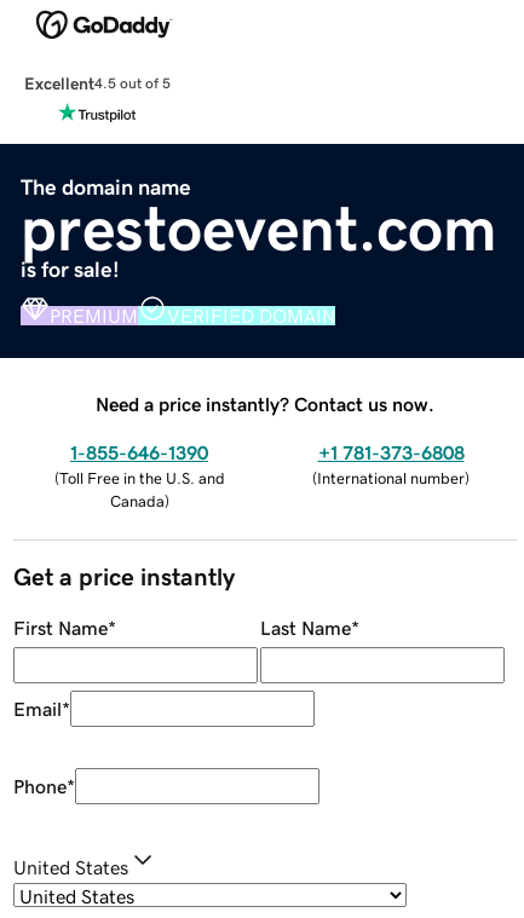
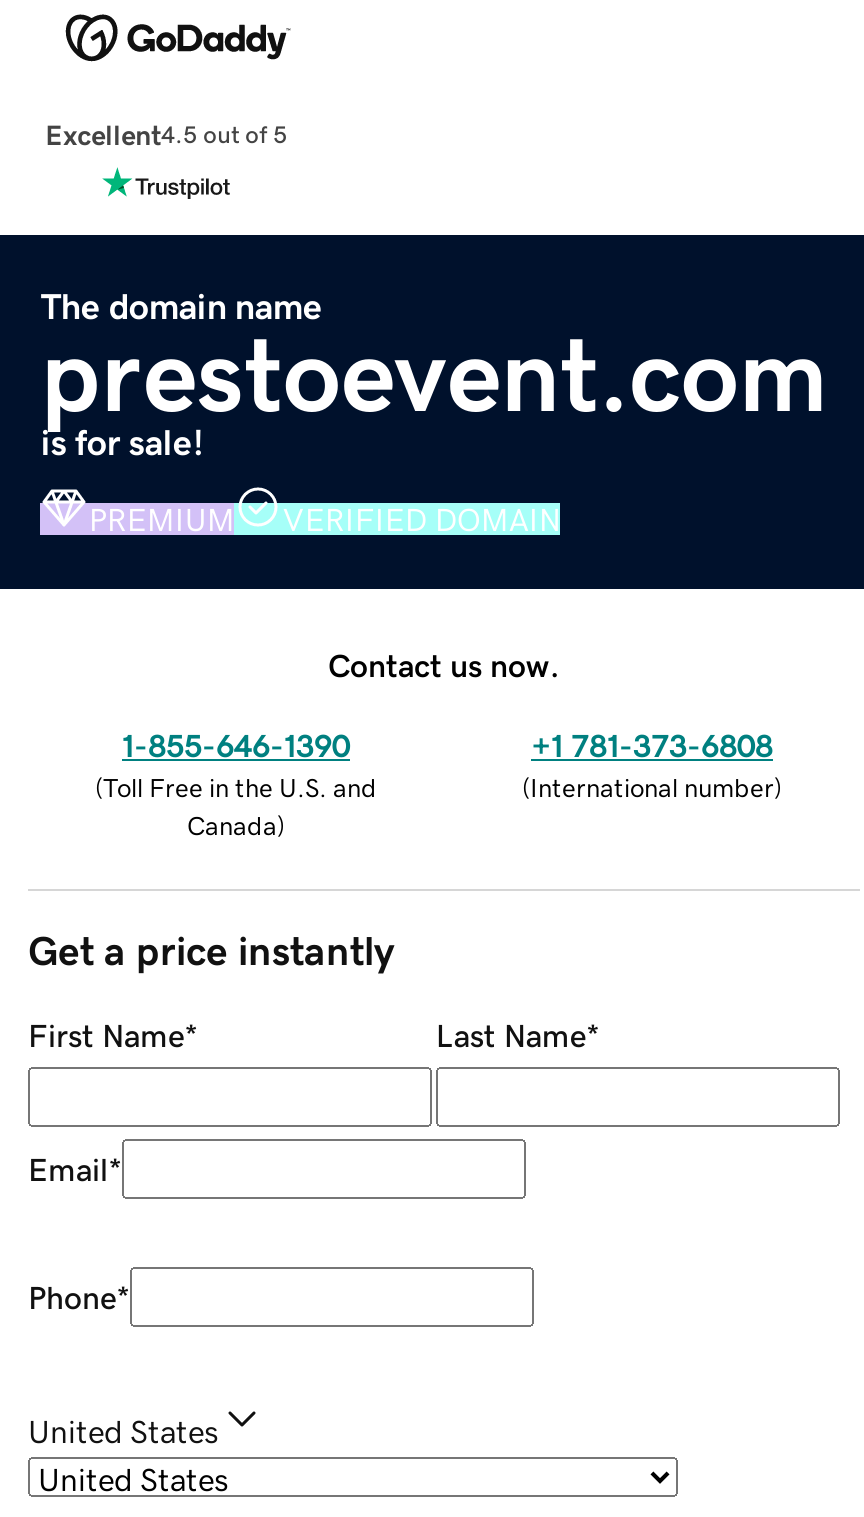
- Need a price instantly? Contact us now.
+ Contact us now.
